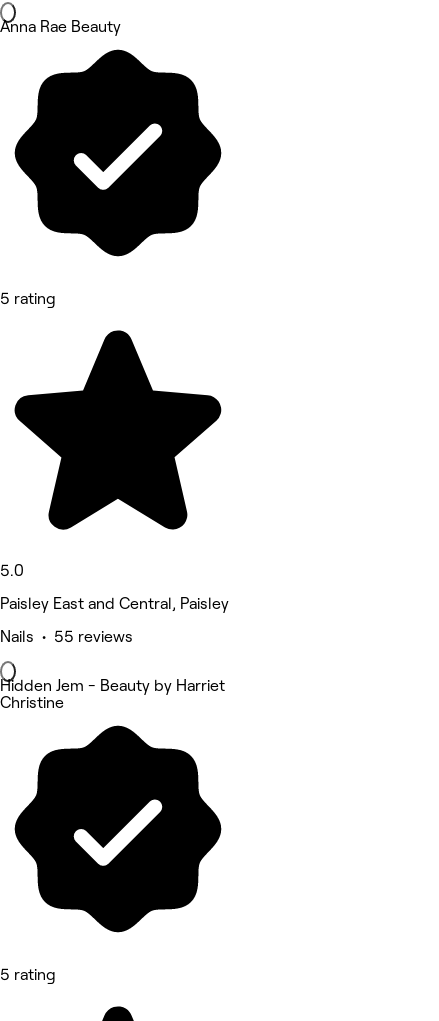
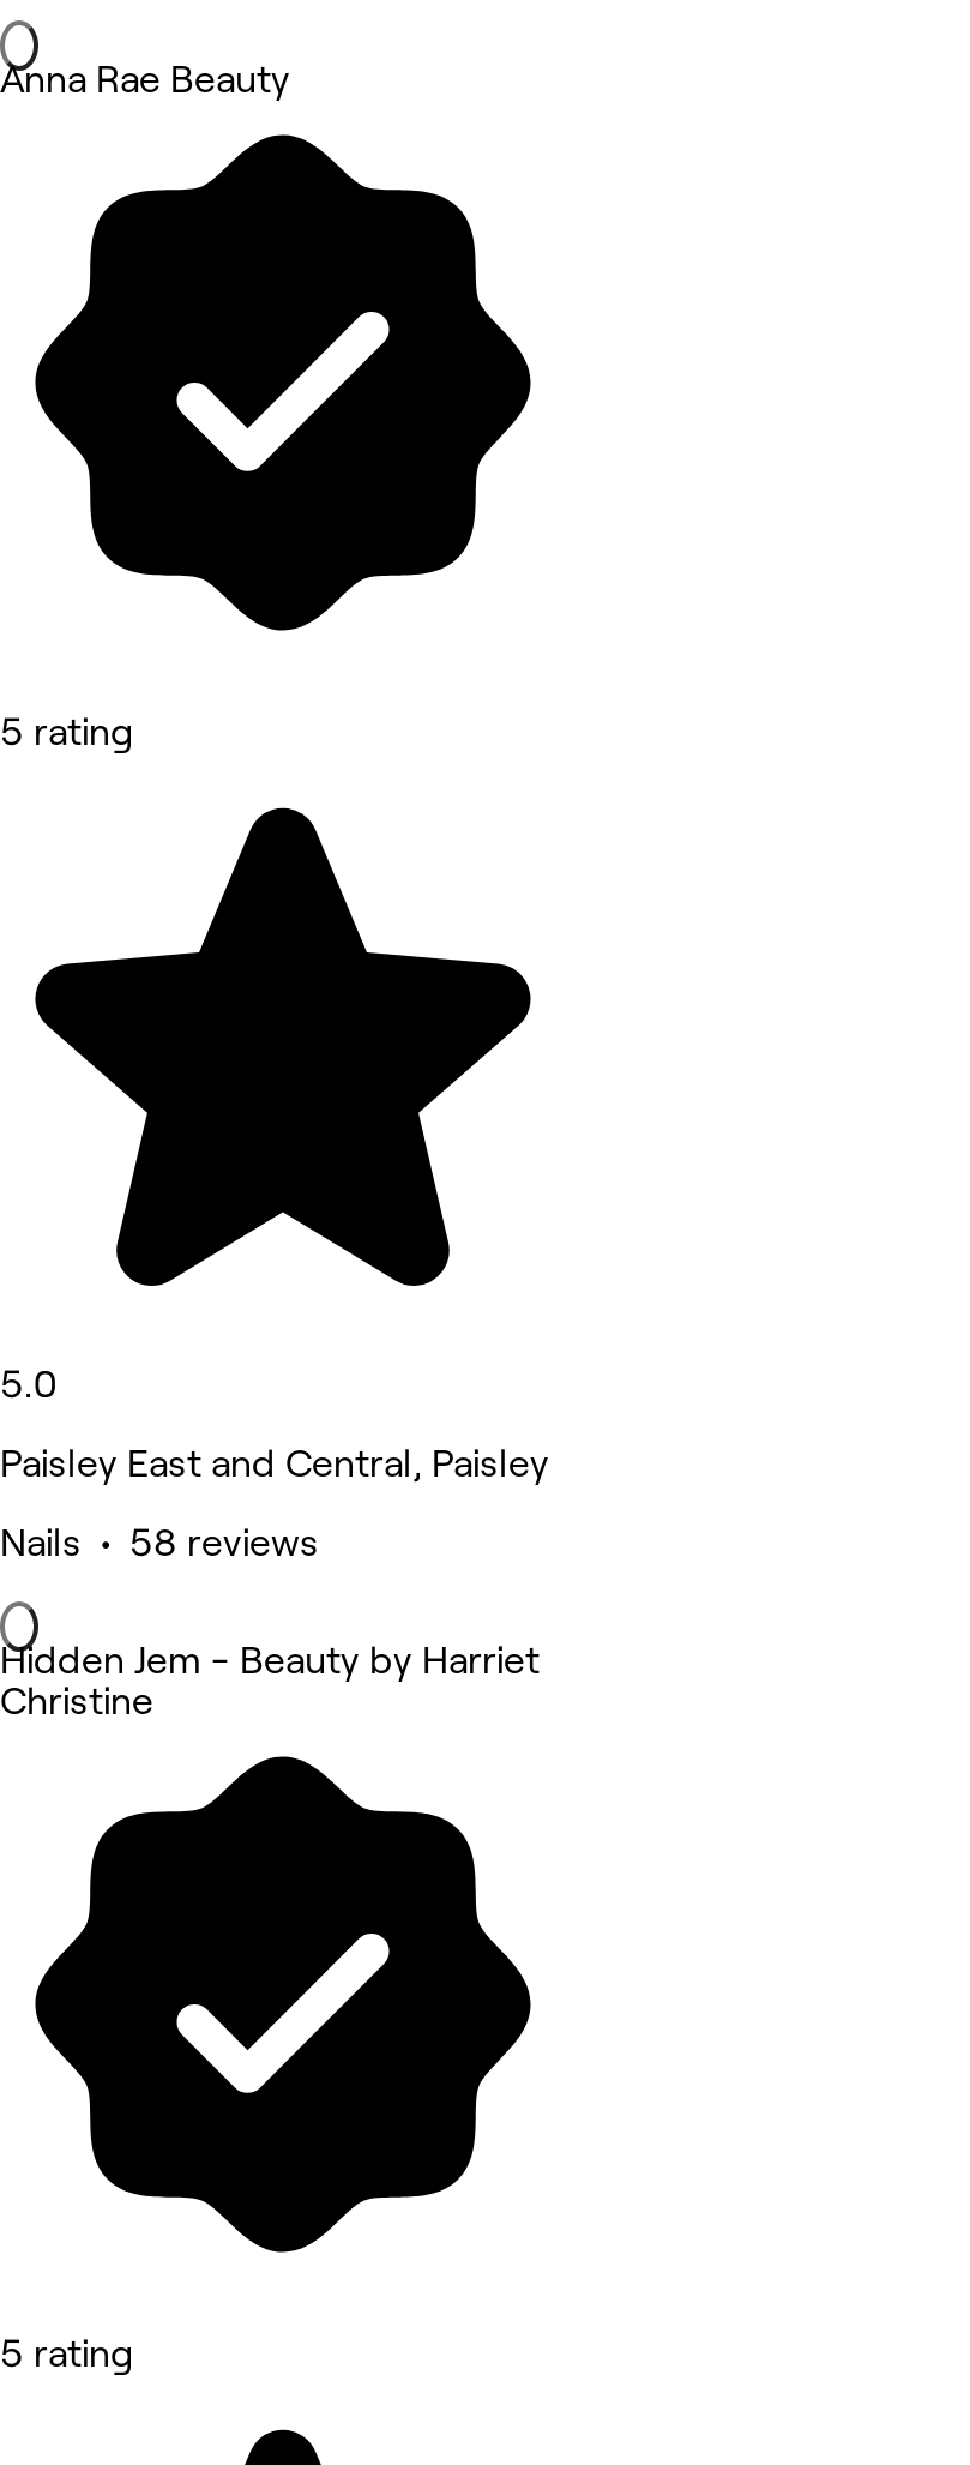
- Nails • 55 reviews
+ Nails • 58 reviews
